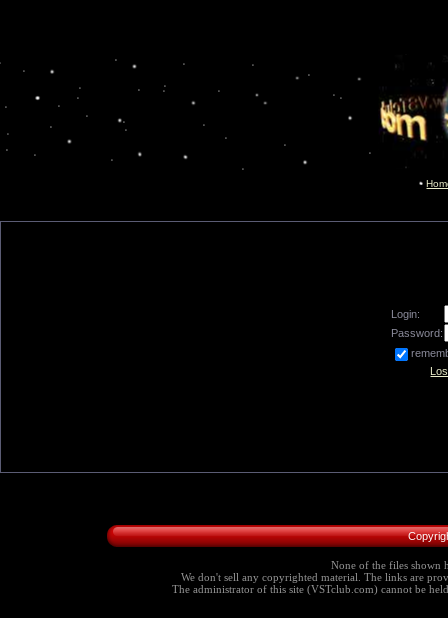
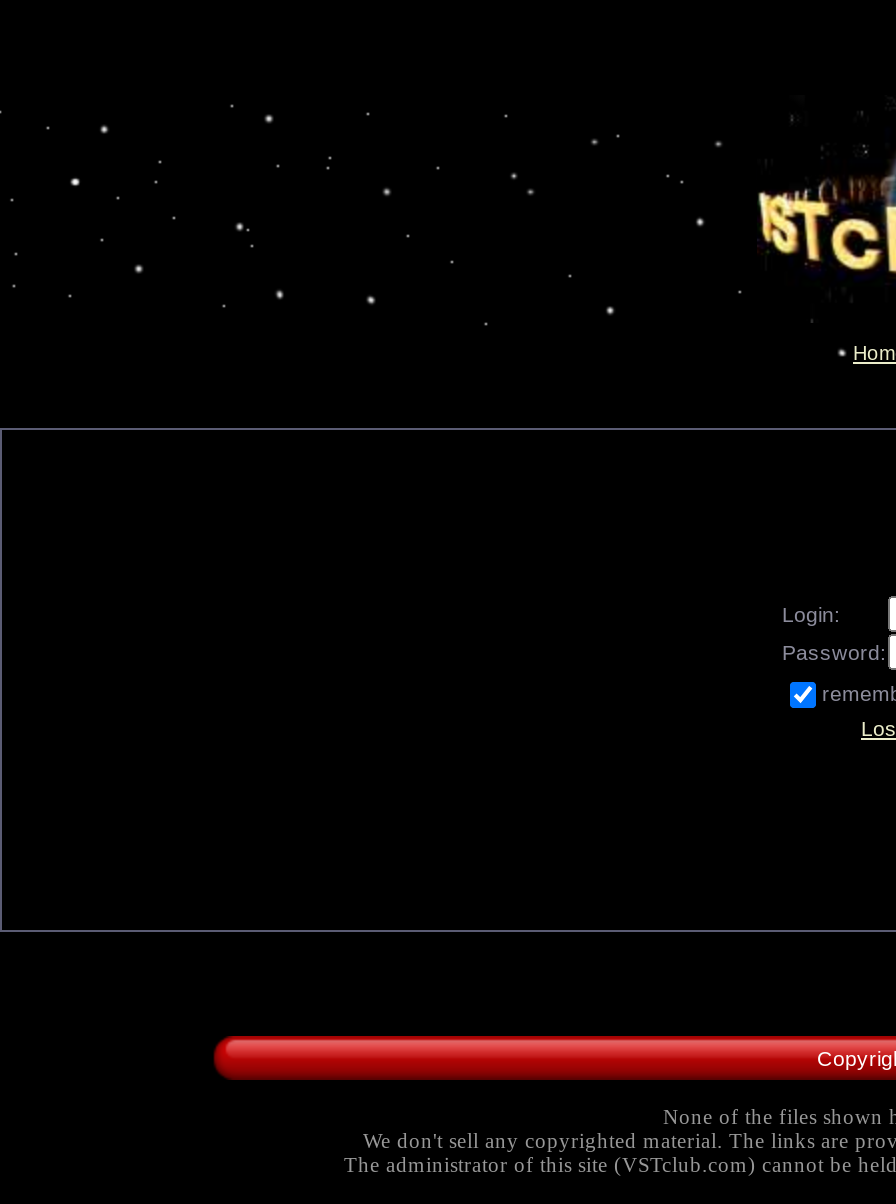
- [image]
+ [image]
